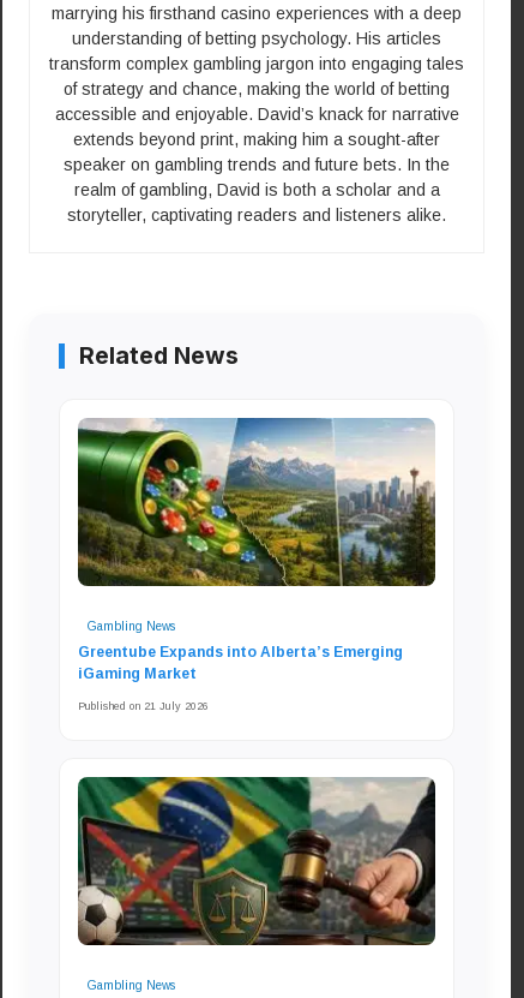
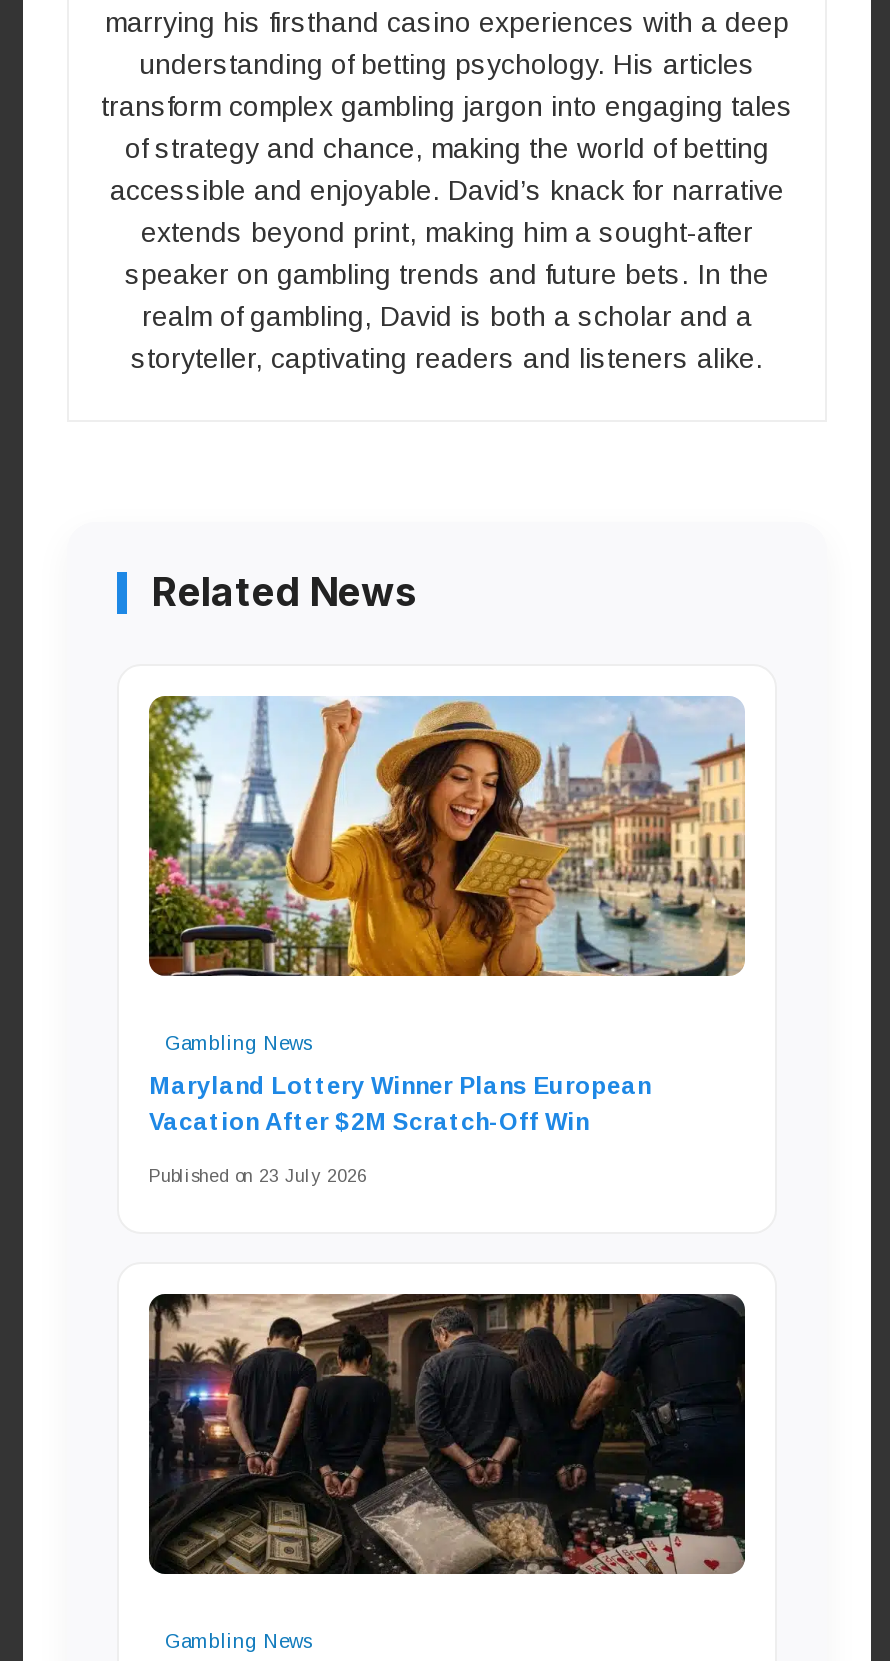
- [image]
+ [image]

- Greentube Expands into Alberta’s Emerging
- iGaming Market
+ Maryland Lottery Winner Plans European
+ Vacation After $2M Scratch-Off Win

- Published on 21 July 2026
+ Published on 23 July 2026

- [image]
+ [image]
